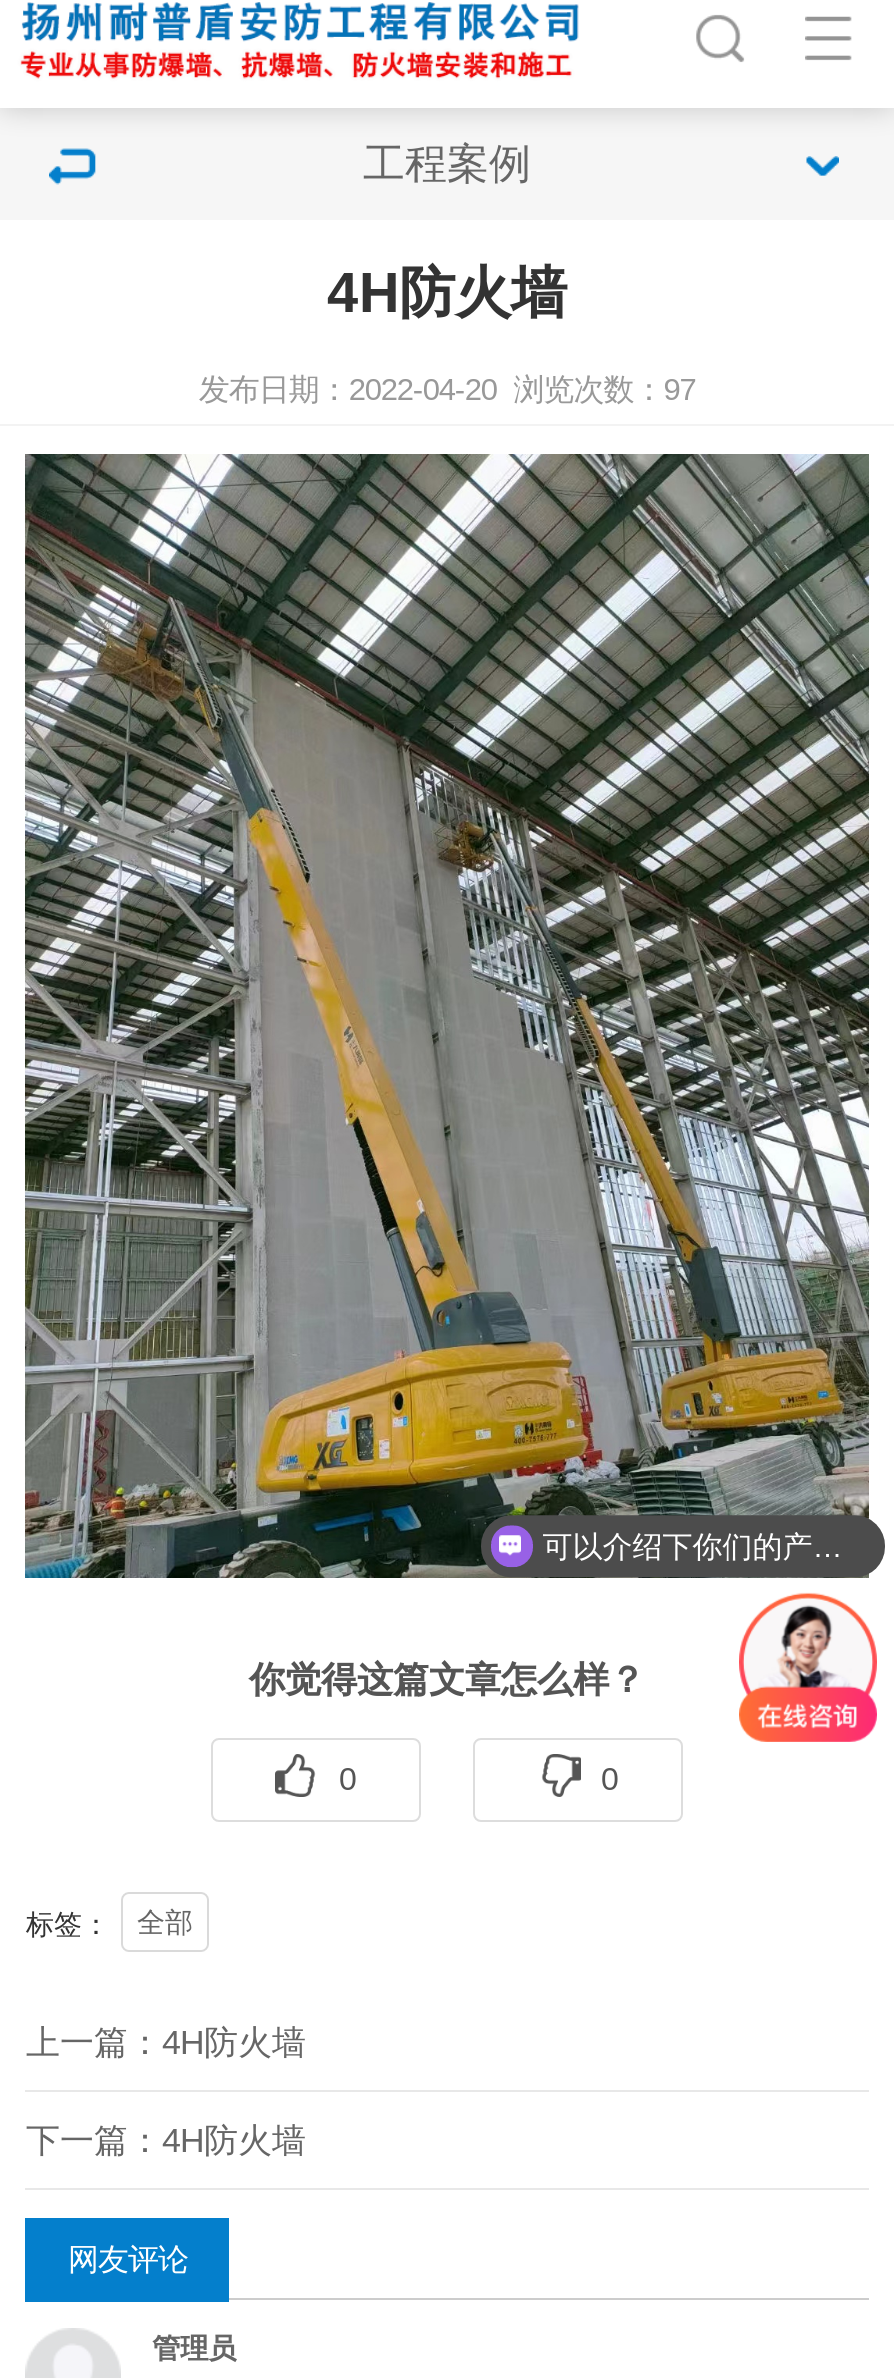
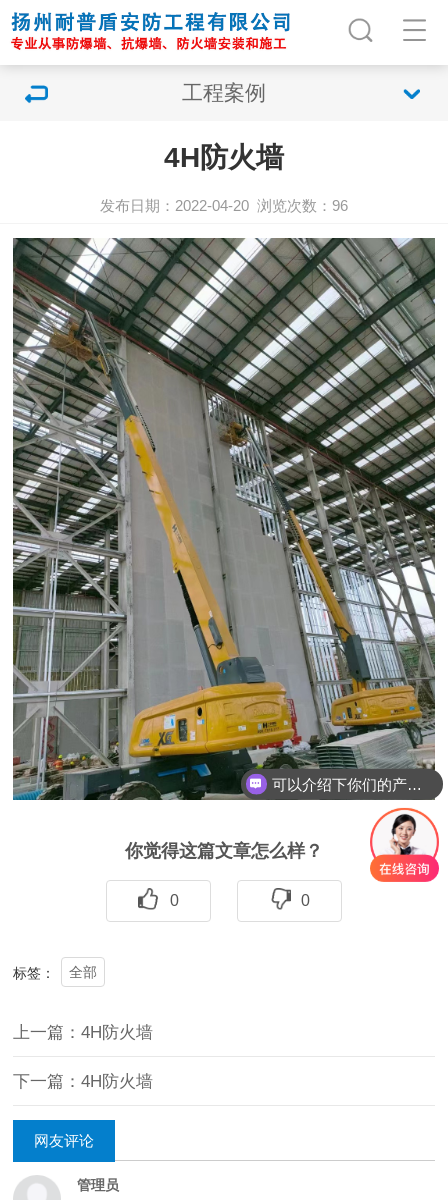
- 发布日期：2022-04-20 浏览次数：97
+ 发布日期：2022-04-20 浏览次数：96
